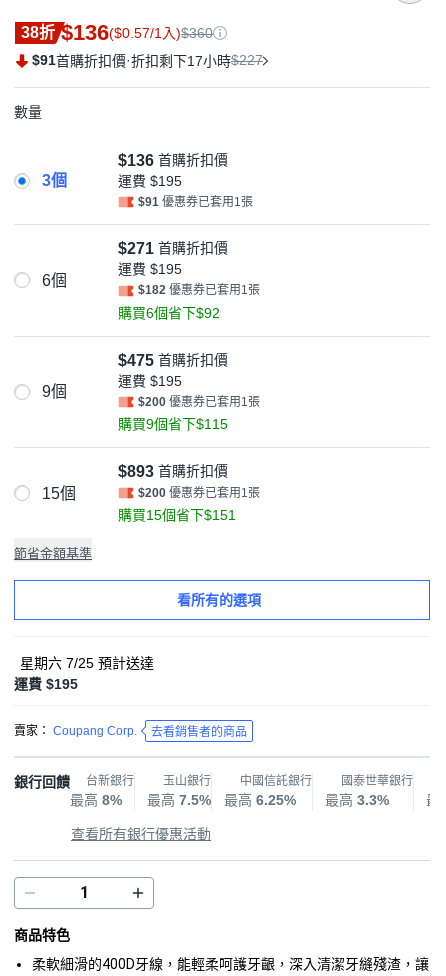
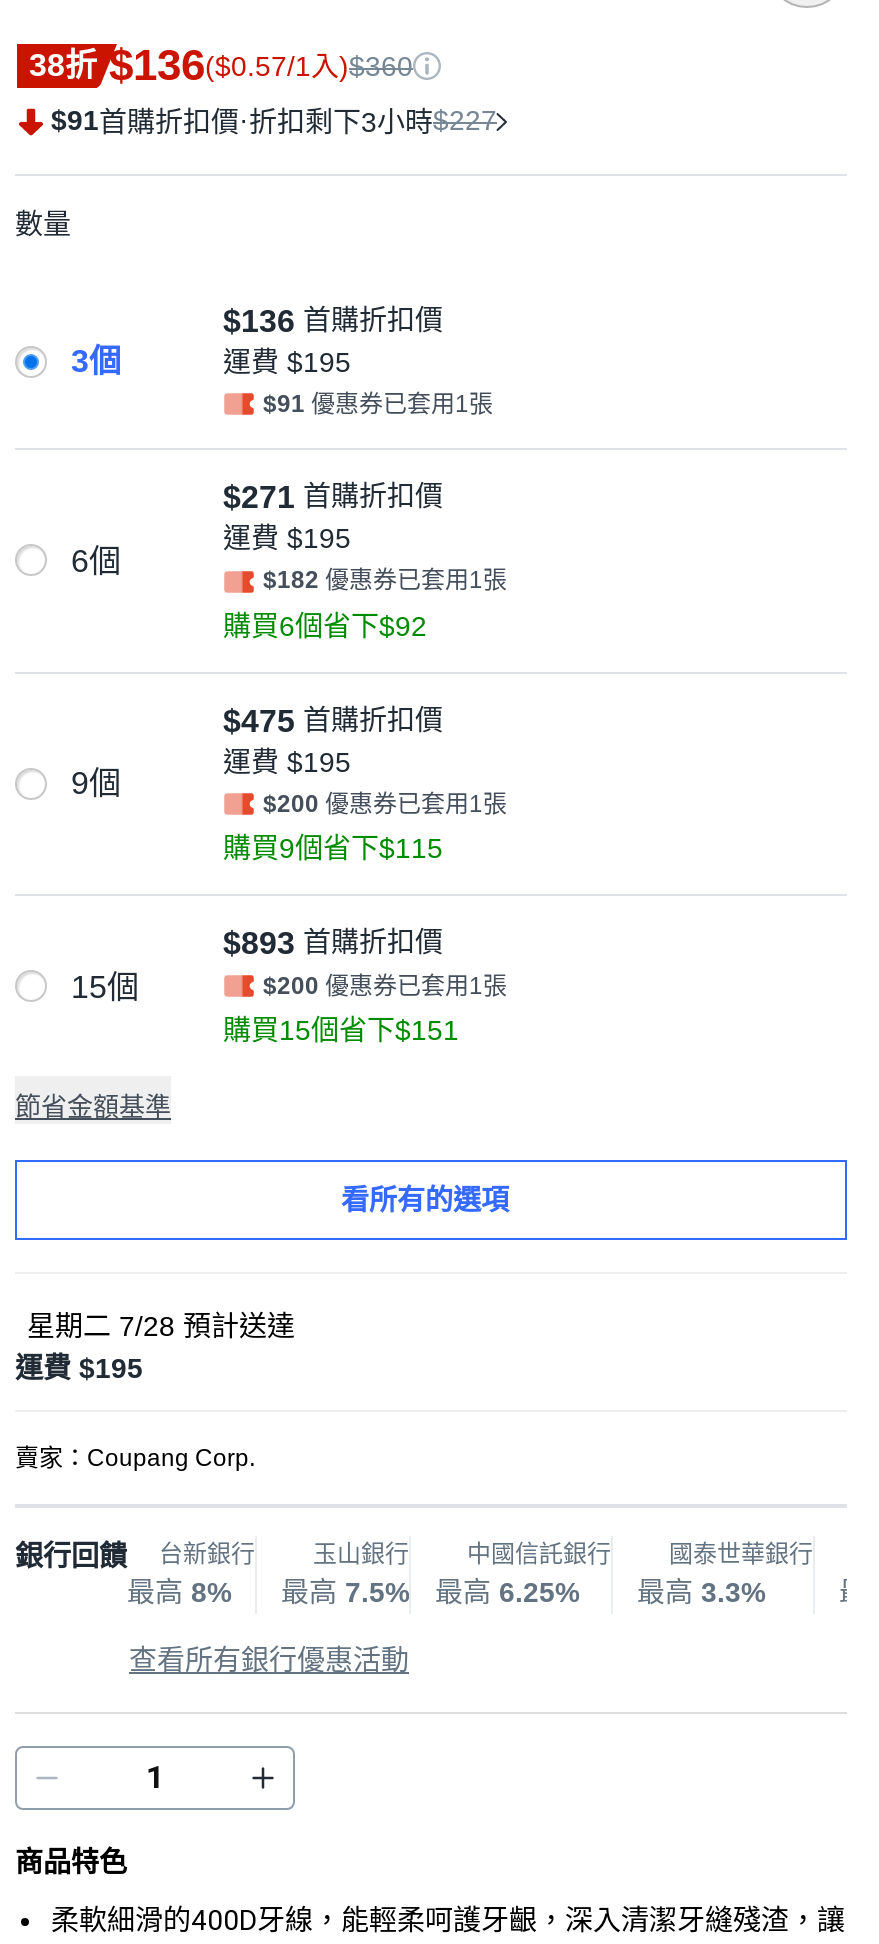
- $91首購折扣價·折扣剩下17小時$227
+ $91首購折扣價·折扣剩下3小時$227

- 星期六 7/25預計送達
+ 星期二 7/28預計送達

- 賣家： Coupang Corp.
- 去看銷售者的商品
+ 賣家：Coupang Corp.
